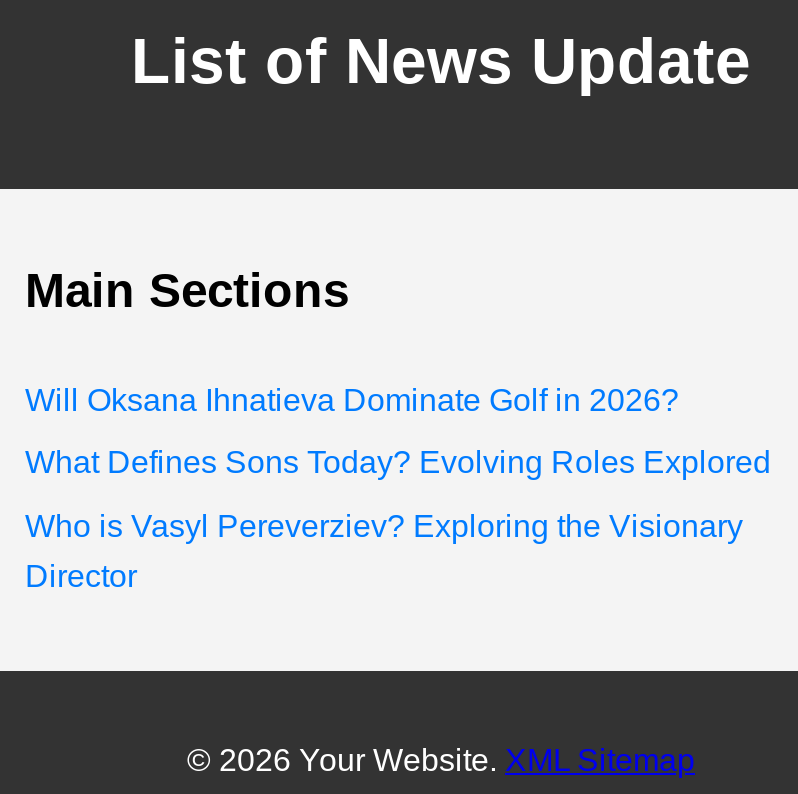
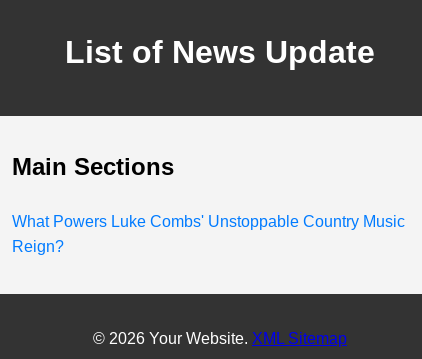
- Will Oksana Ihnatieva Dominate Golf in 2026?
- What Defines Sons Today? Evolving Roles Explored
- Who is Vasyl Pereverziev? Exploring the Visionary
- Director
+ What Powers Luke Combs' Unstoppable Country Music
+ Reign?
